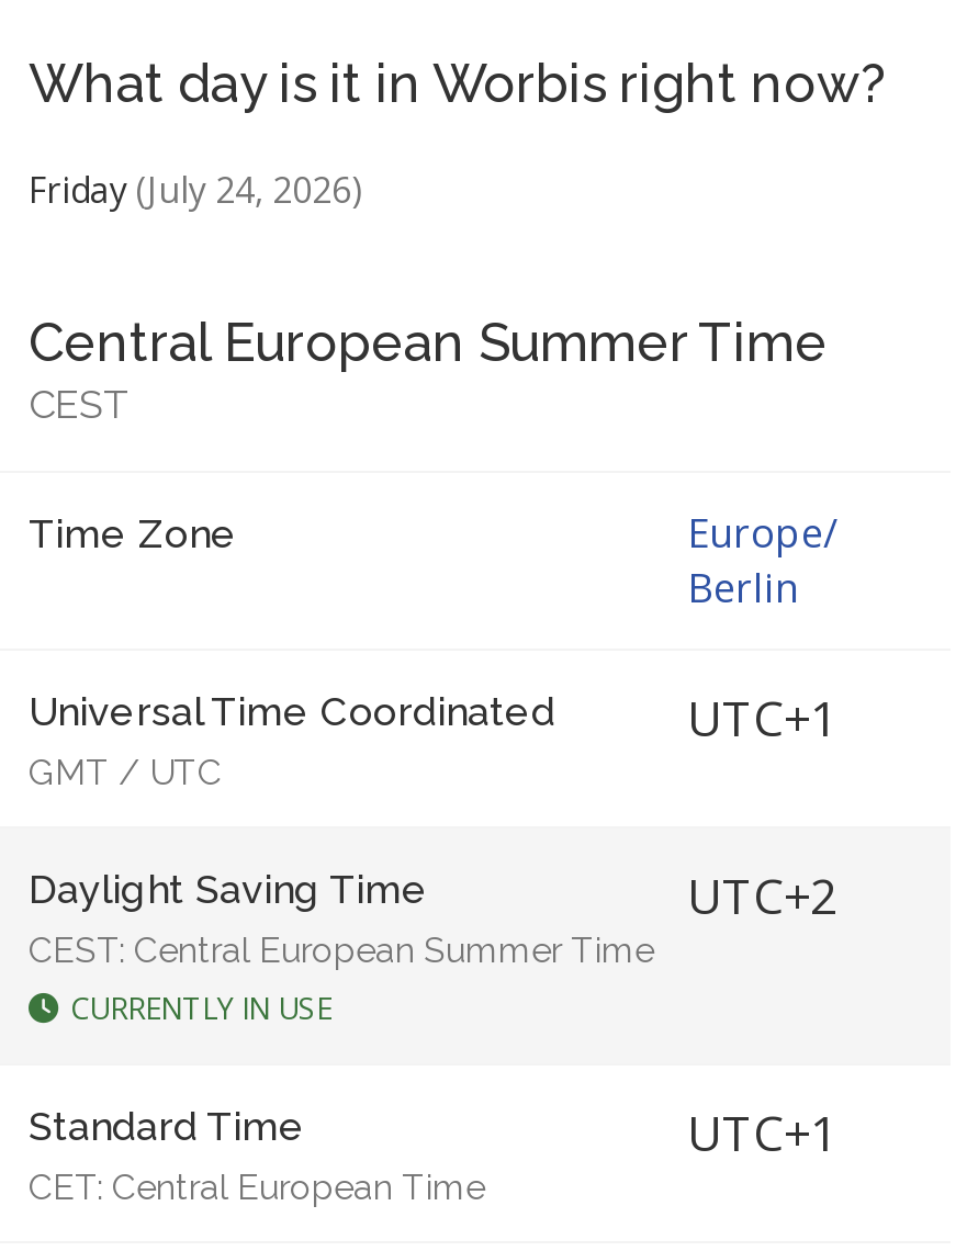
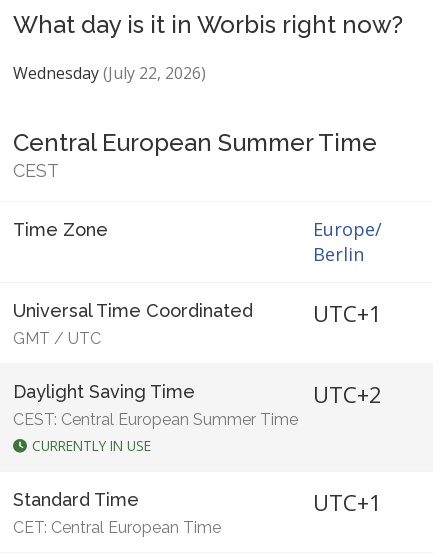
- Friday (July 24, 2026)
+ Wednesday (July 22, 2026)
